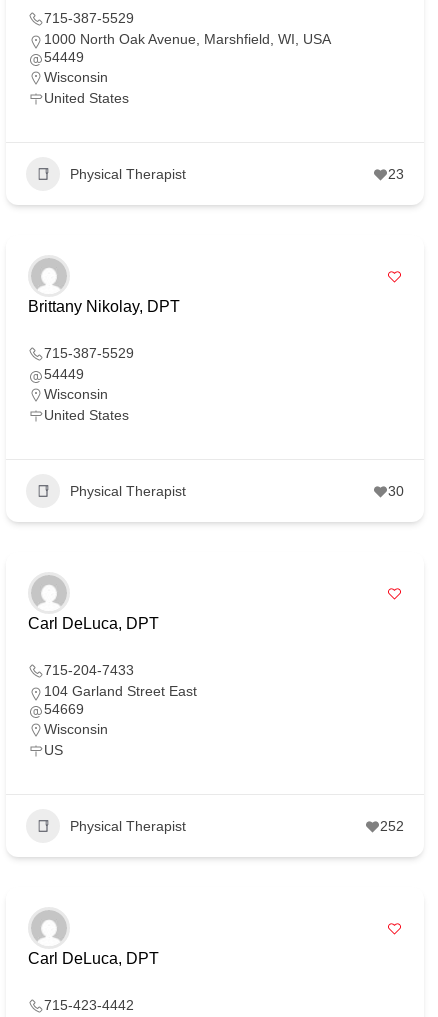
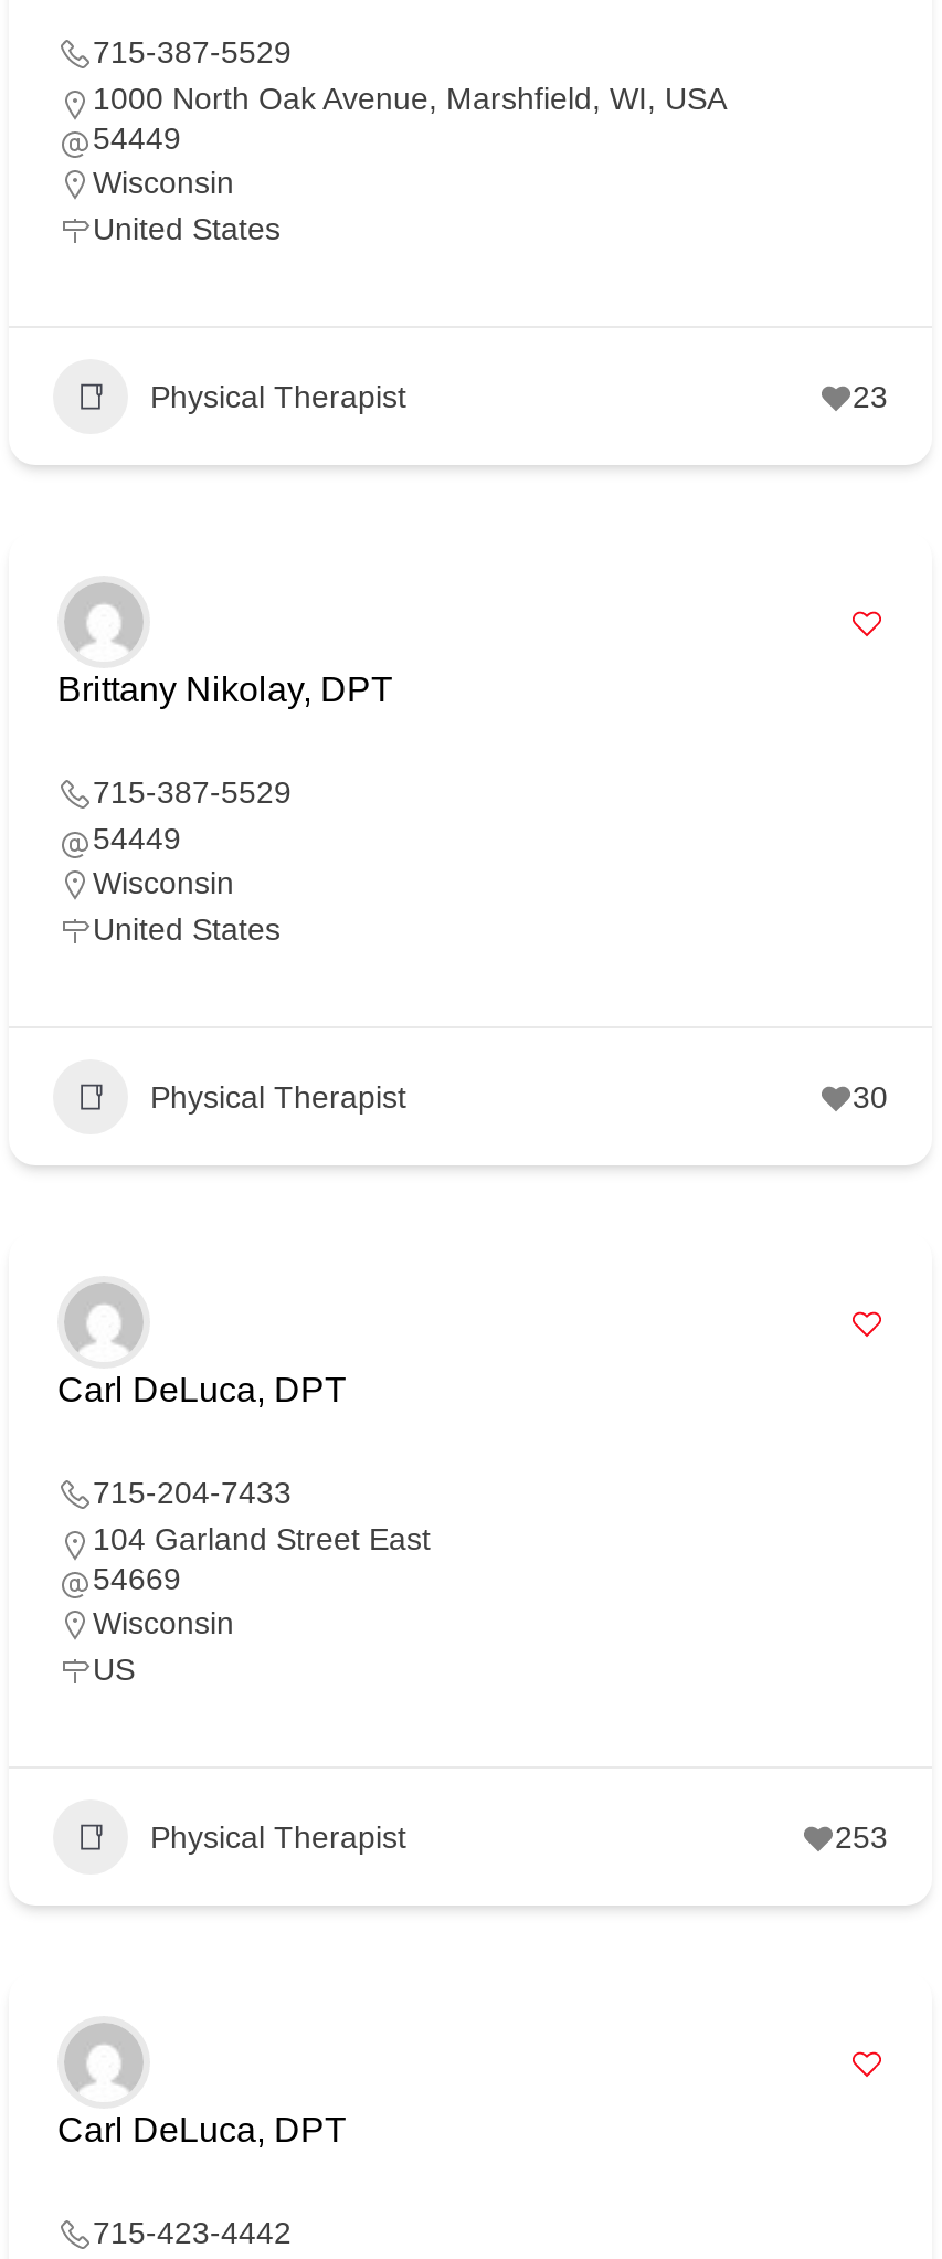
- 252
+ 253
